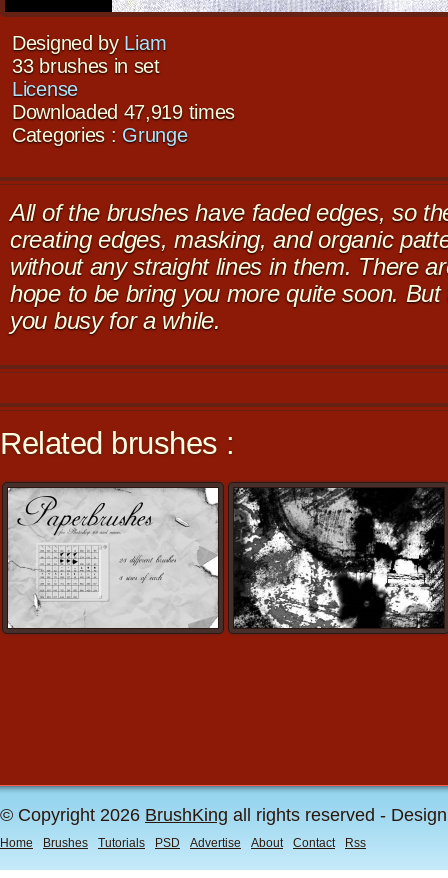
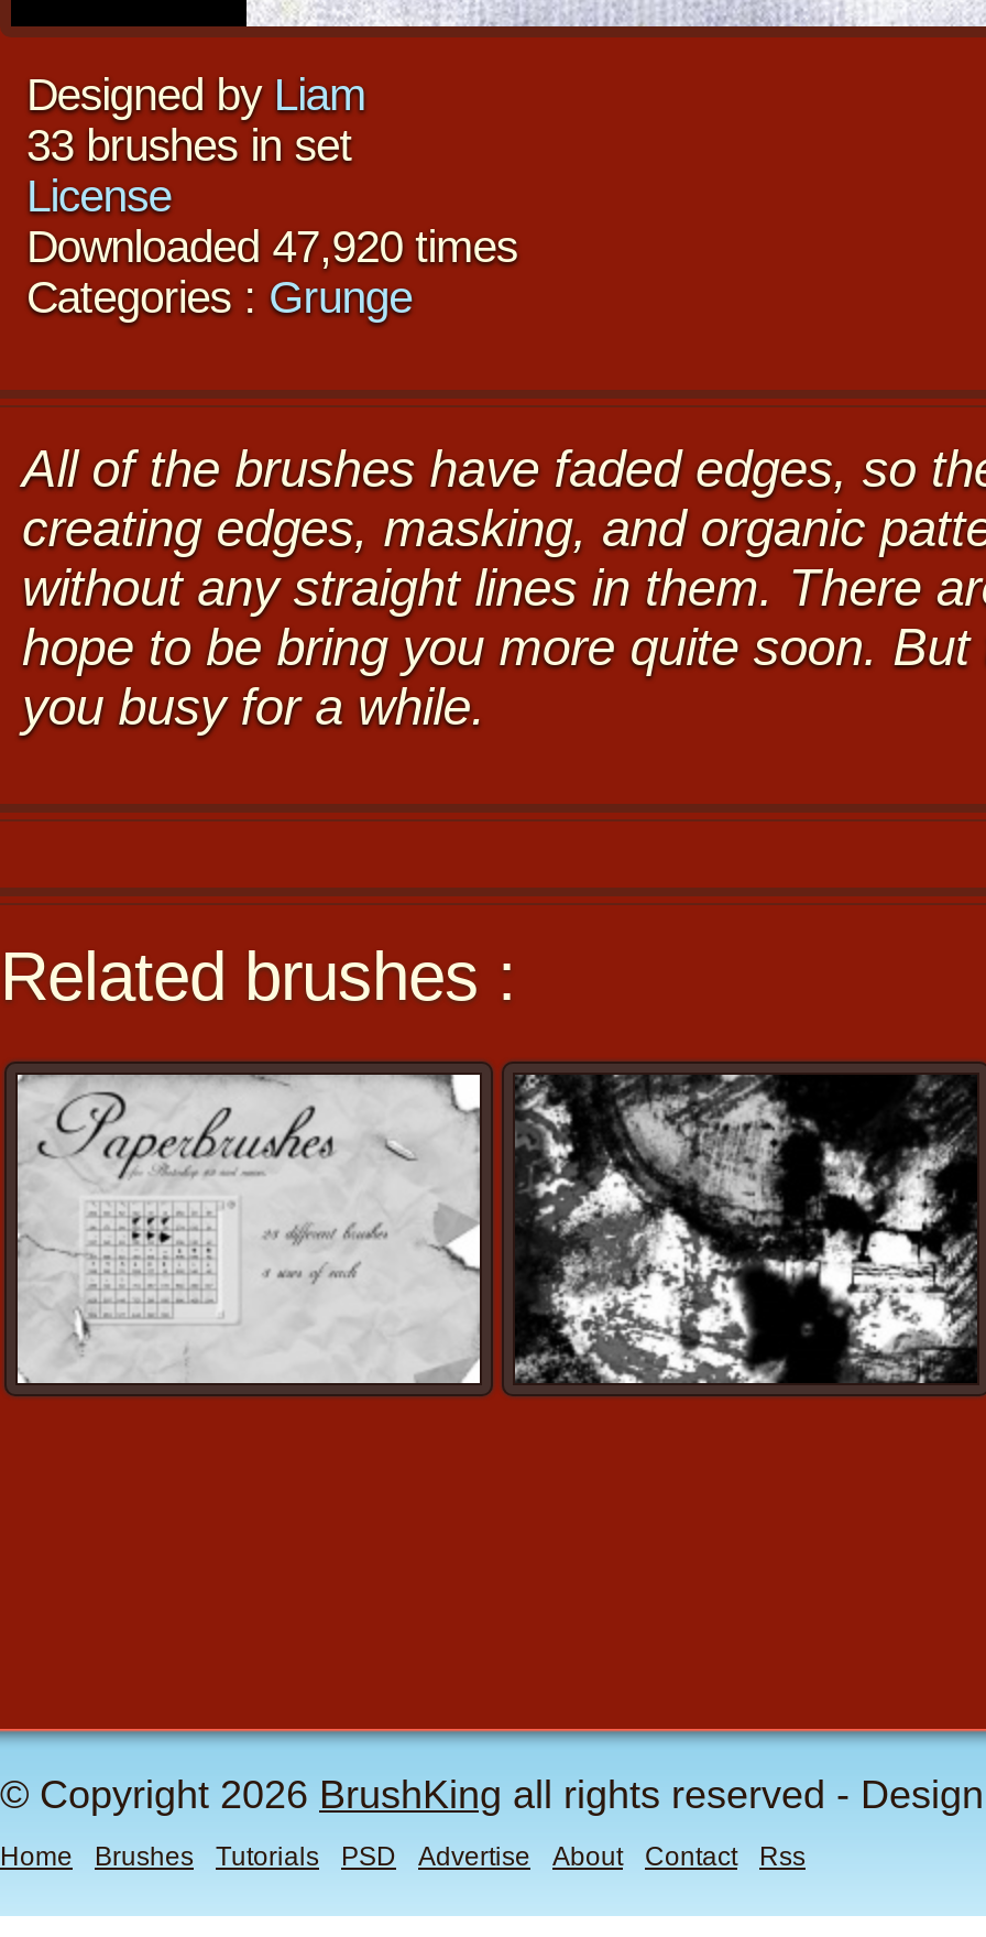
- Downloaded 47,919 times
+ Downloaded 47,920 times
